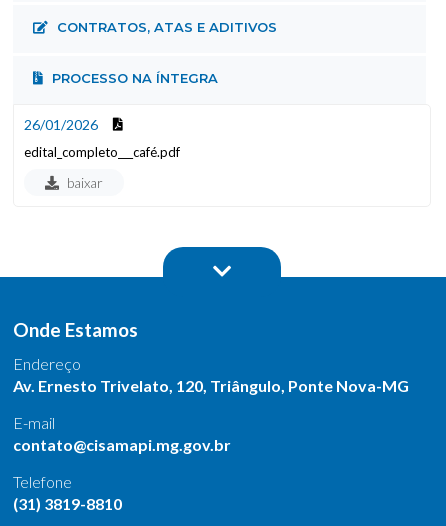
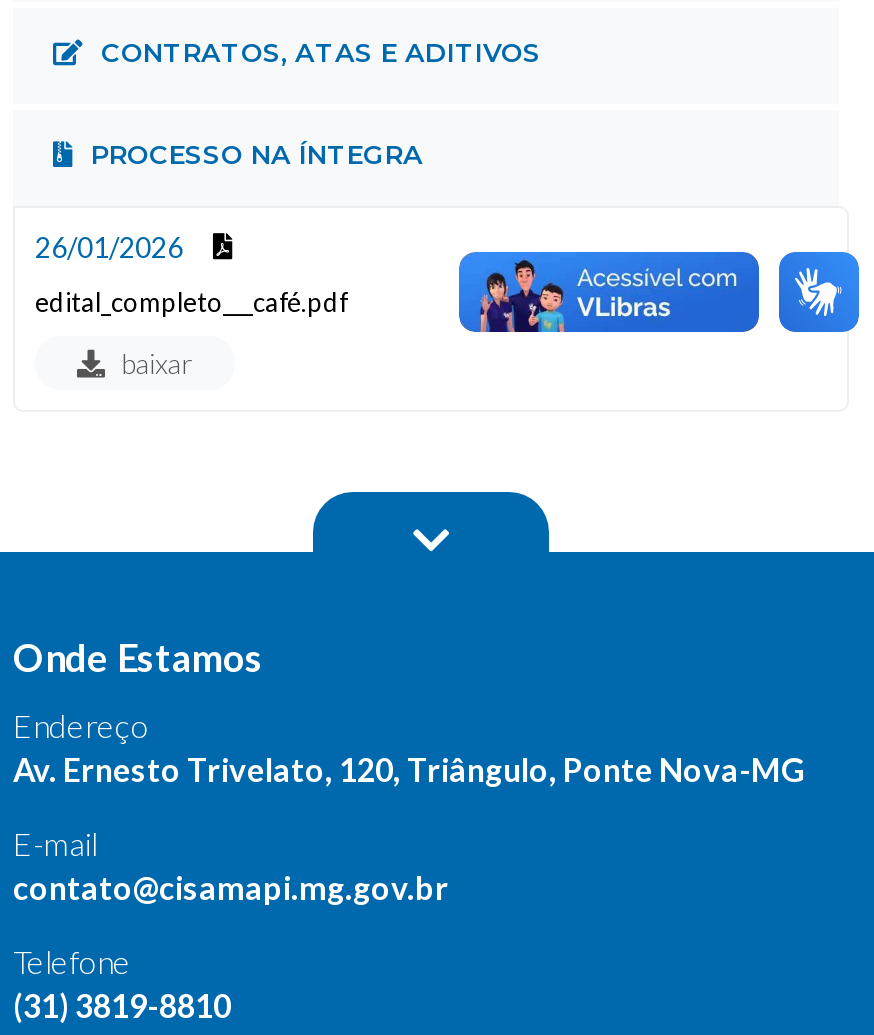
+ [image]

+ [image]
